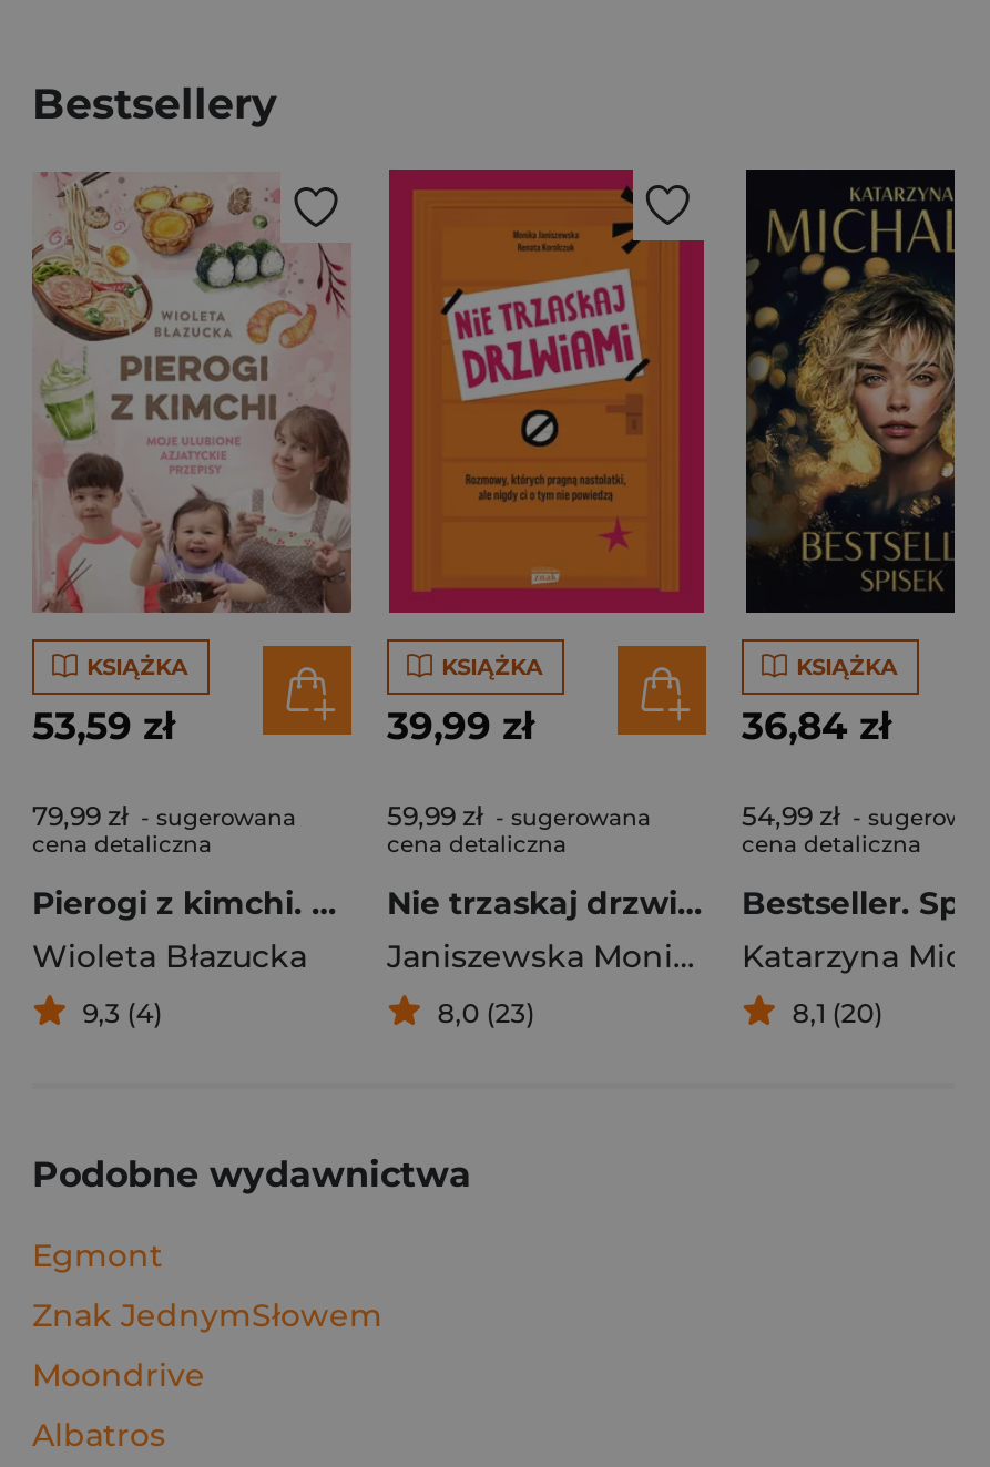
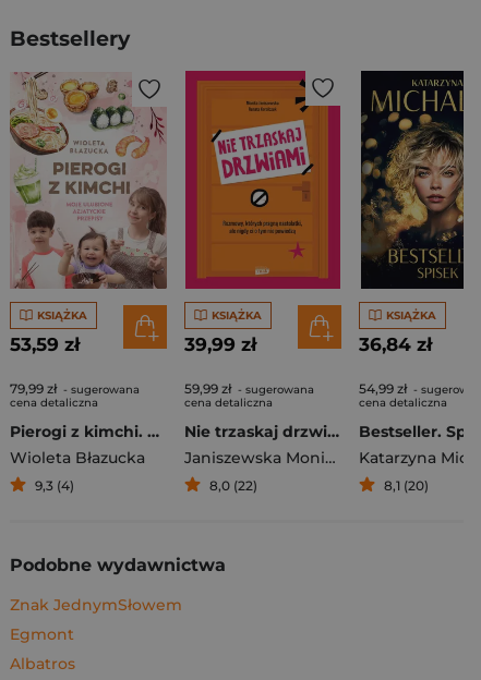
- 8,0 (23)
+ 8,0 (22)

moved down: Egmont

- Moondrive
